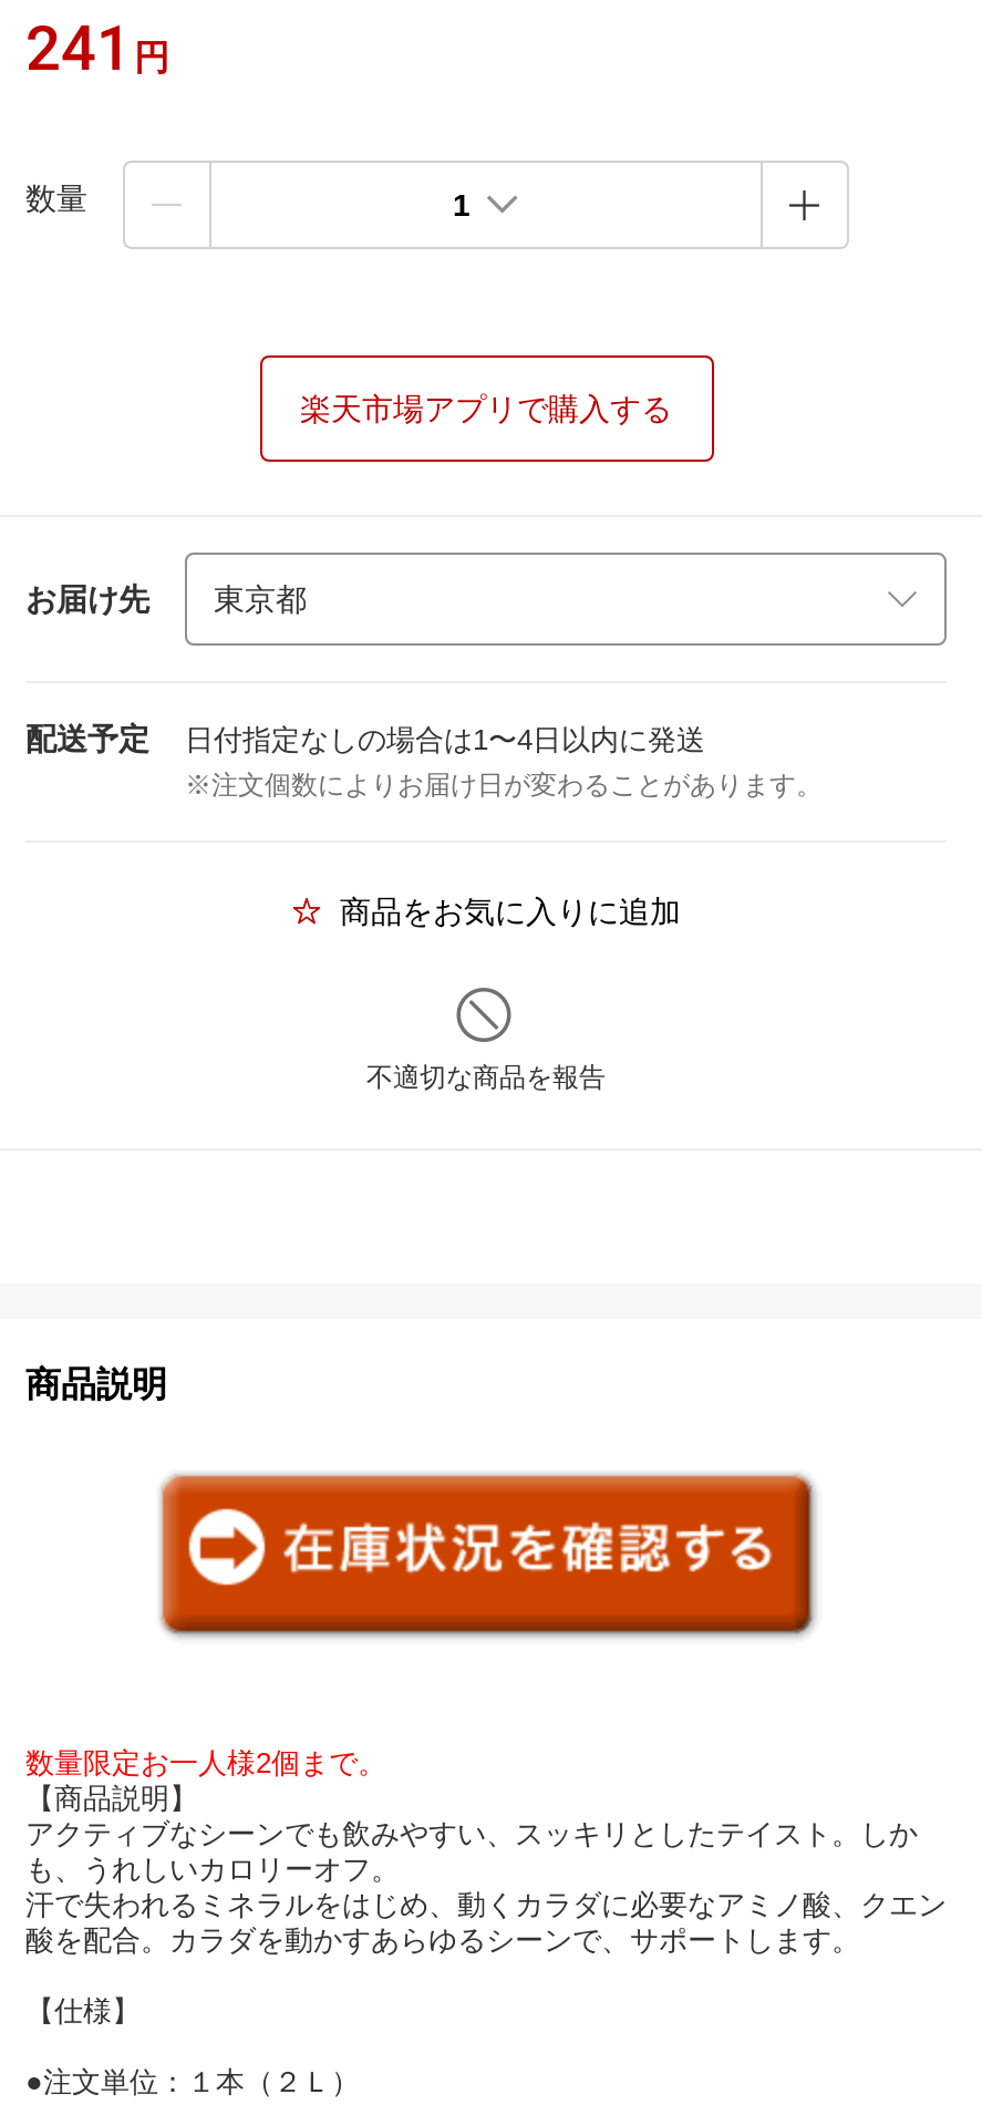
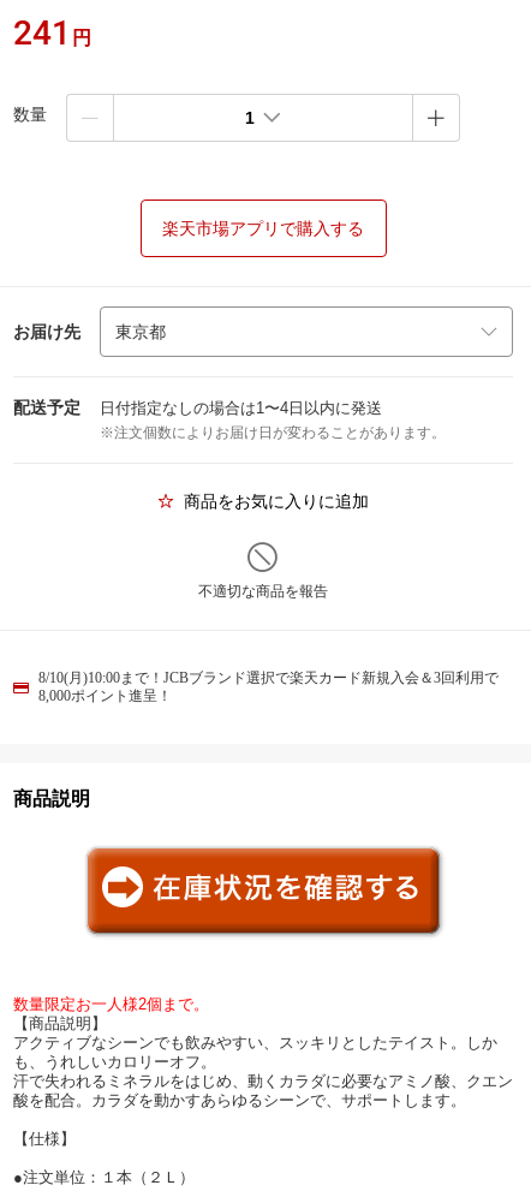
+ 8/10(月)10:00まで！JCBブランド選択で楽天カード新規入会＆3回利用で
+ 8,000ポイント進呈！
